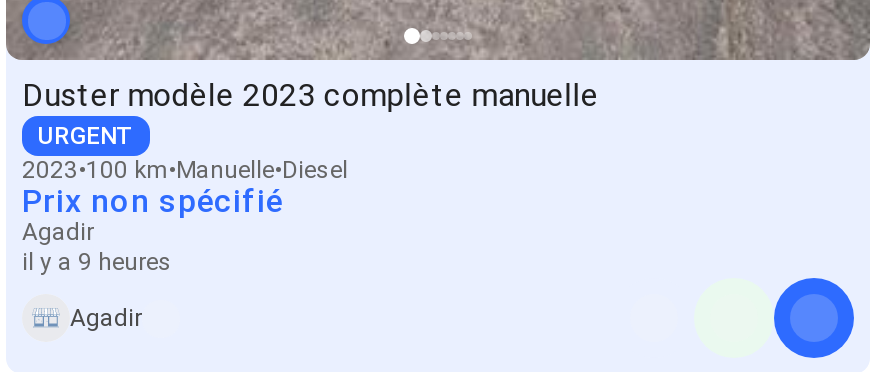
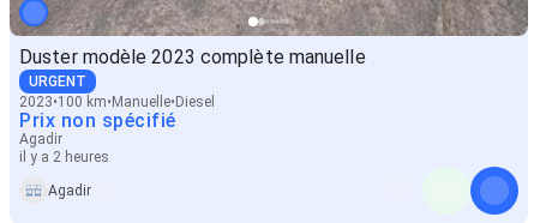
- il y a 9 heures
+ il y a 2 heures
